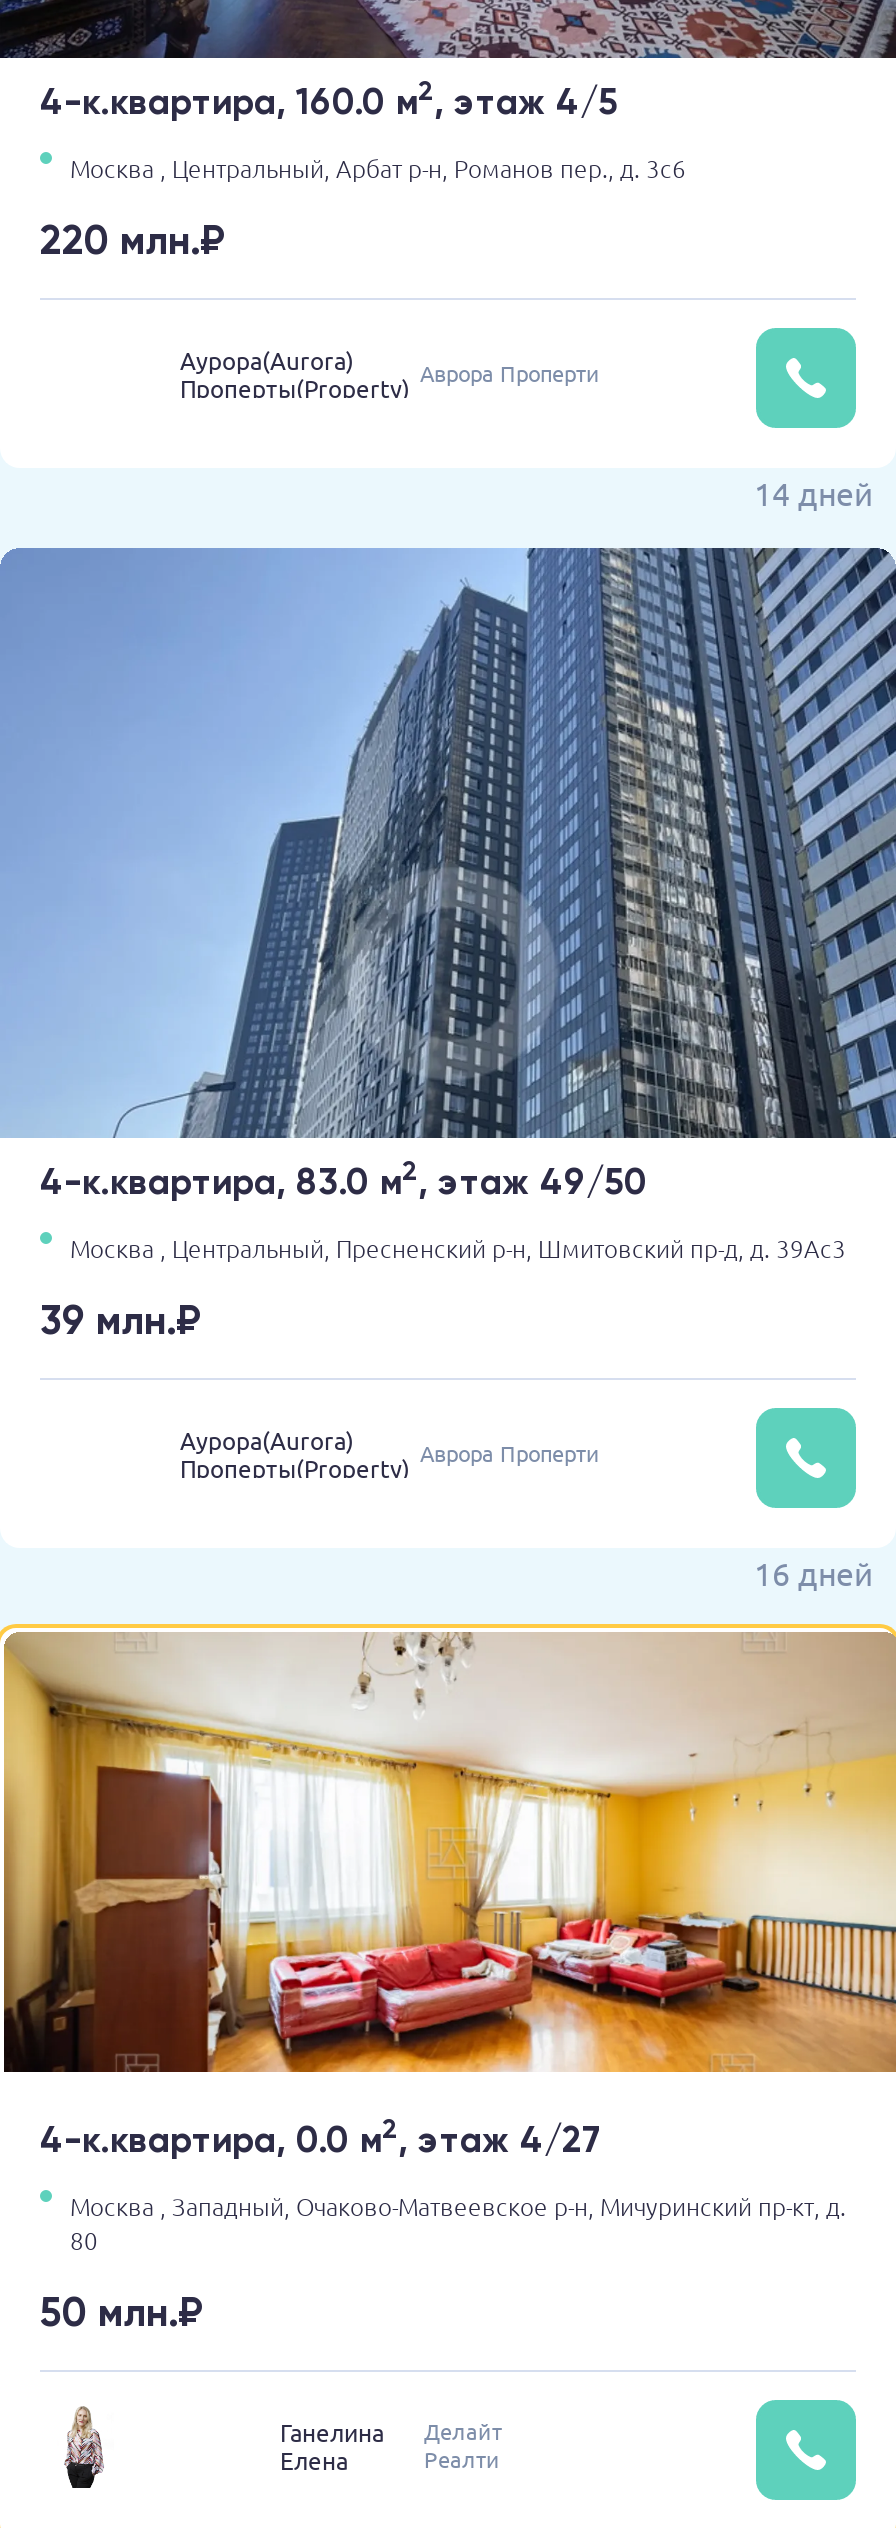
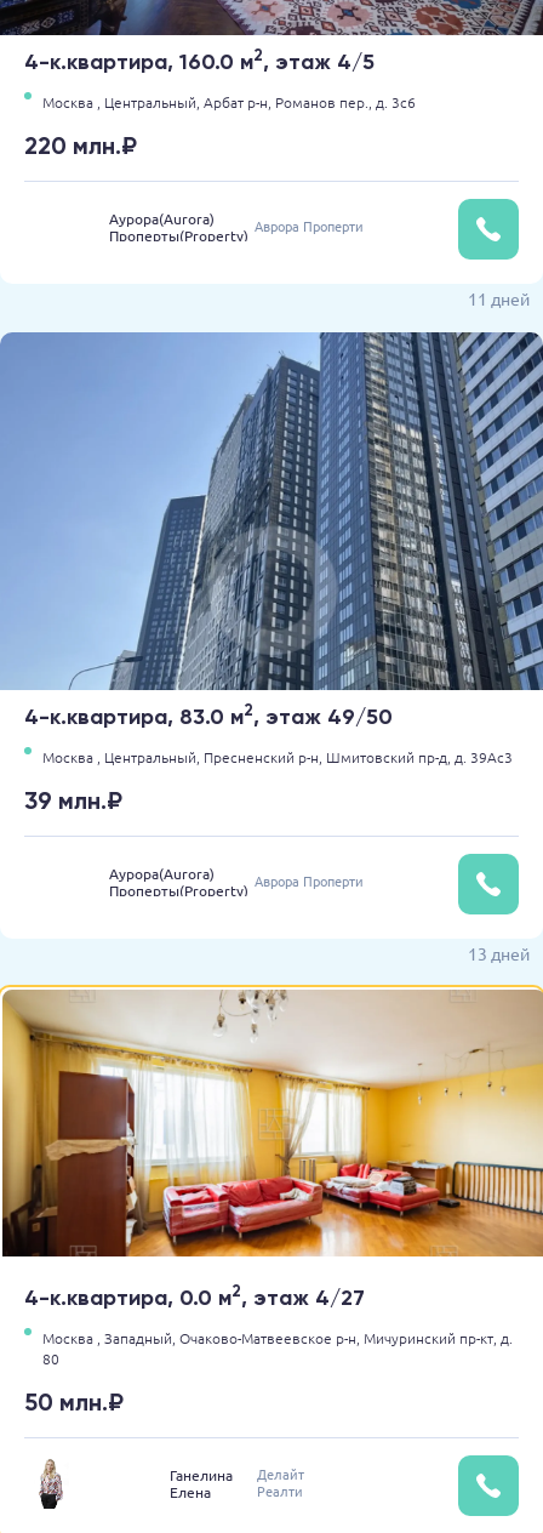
- 14 дней
+ 11 дней

- 16 дней
+ 13 дней
